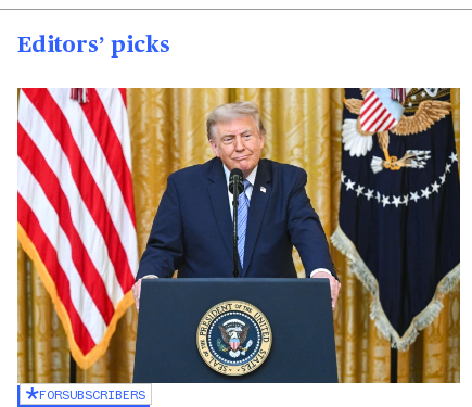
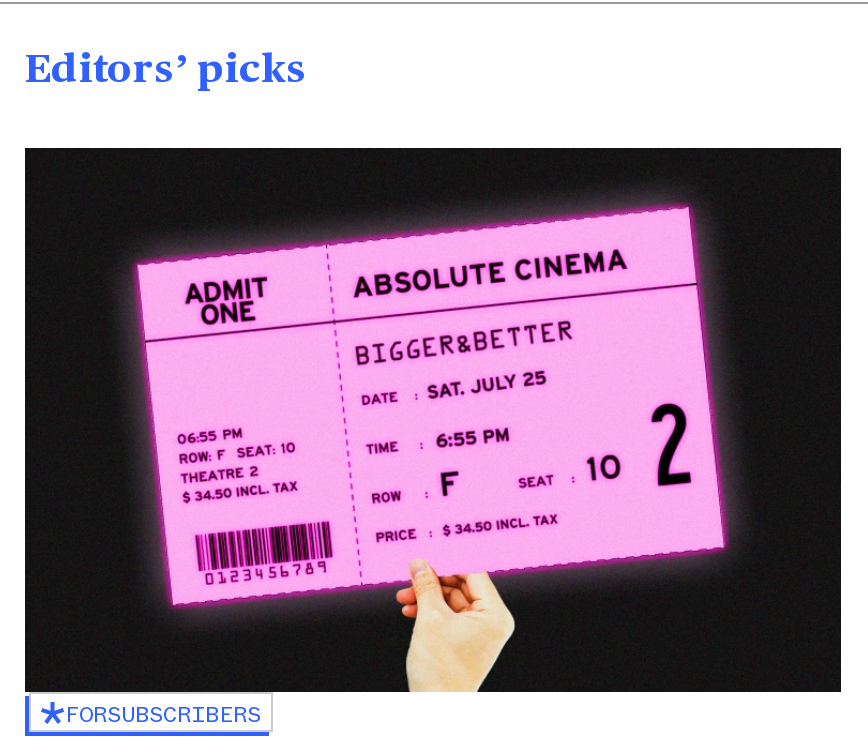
- [image]
+ [image]
